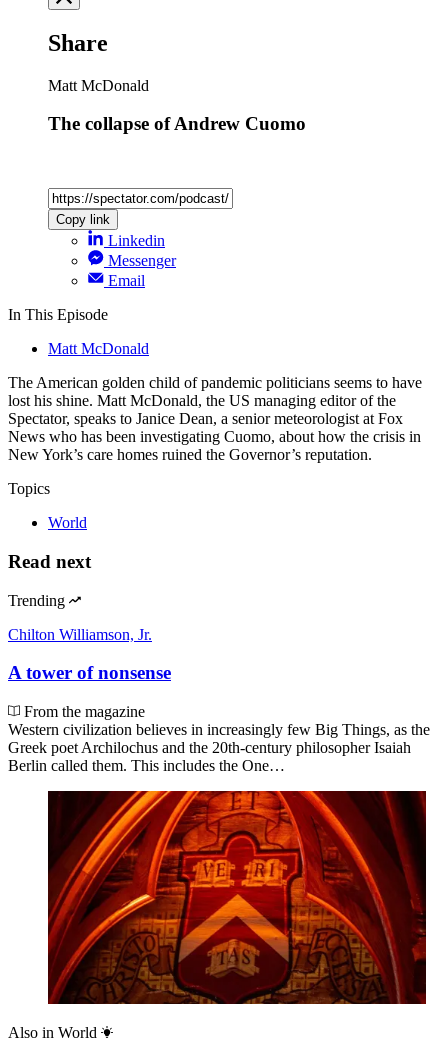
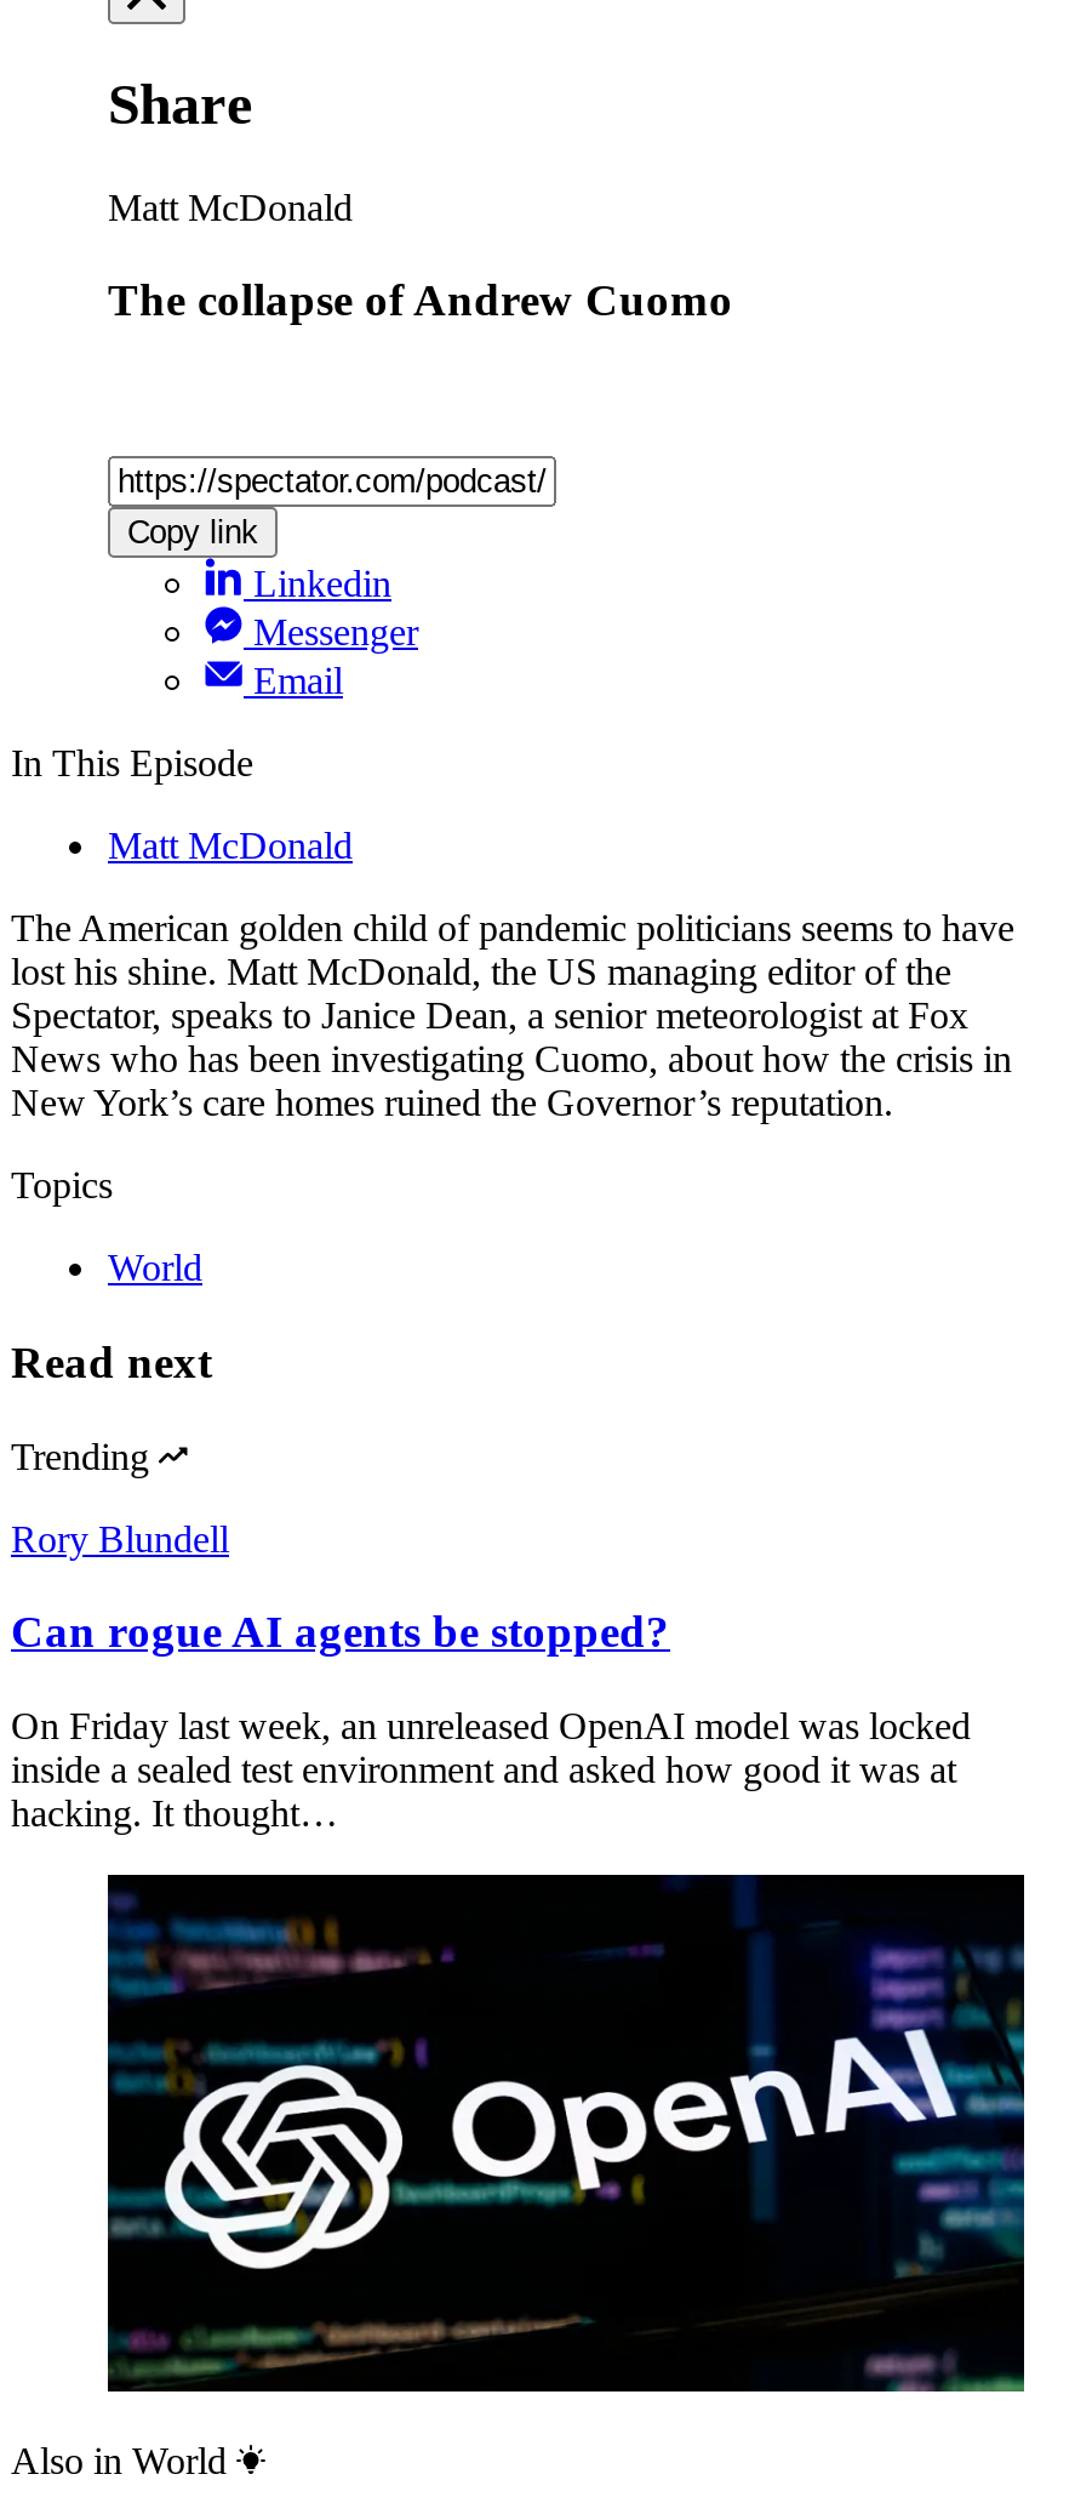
- Chilton Williamson, Jr.
+ Rory Blundell

- A tower of nonsense
+ Can rogue AI agents be stopped?

- From the magazine
- Western civilization believes in increasingly few Big Things, as the
- Greek poet Archilochus and the 20th-century philosopher Isaiah
- Berlin called them. This includes the One…
+ On Friday last week, an unreleased OpenAI model was locked
+ inside a sealed test environment and asked how good it was at
+ hacking. It thought…

- [image]
+ [image]
